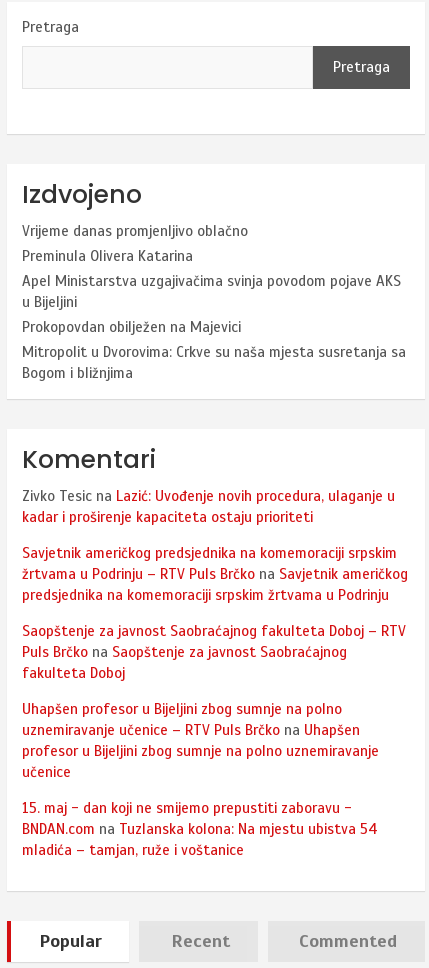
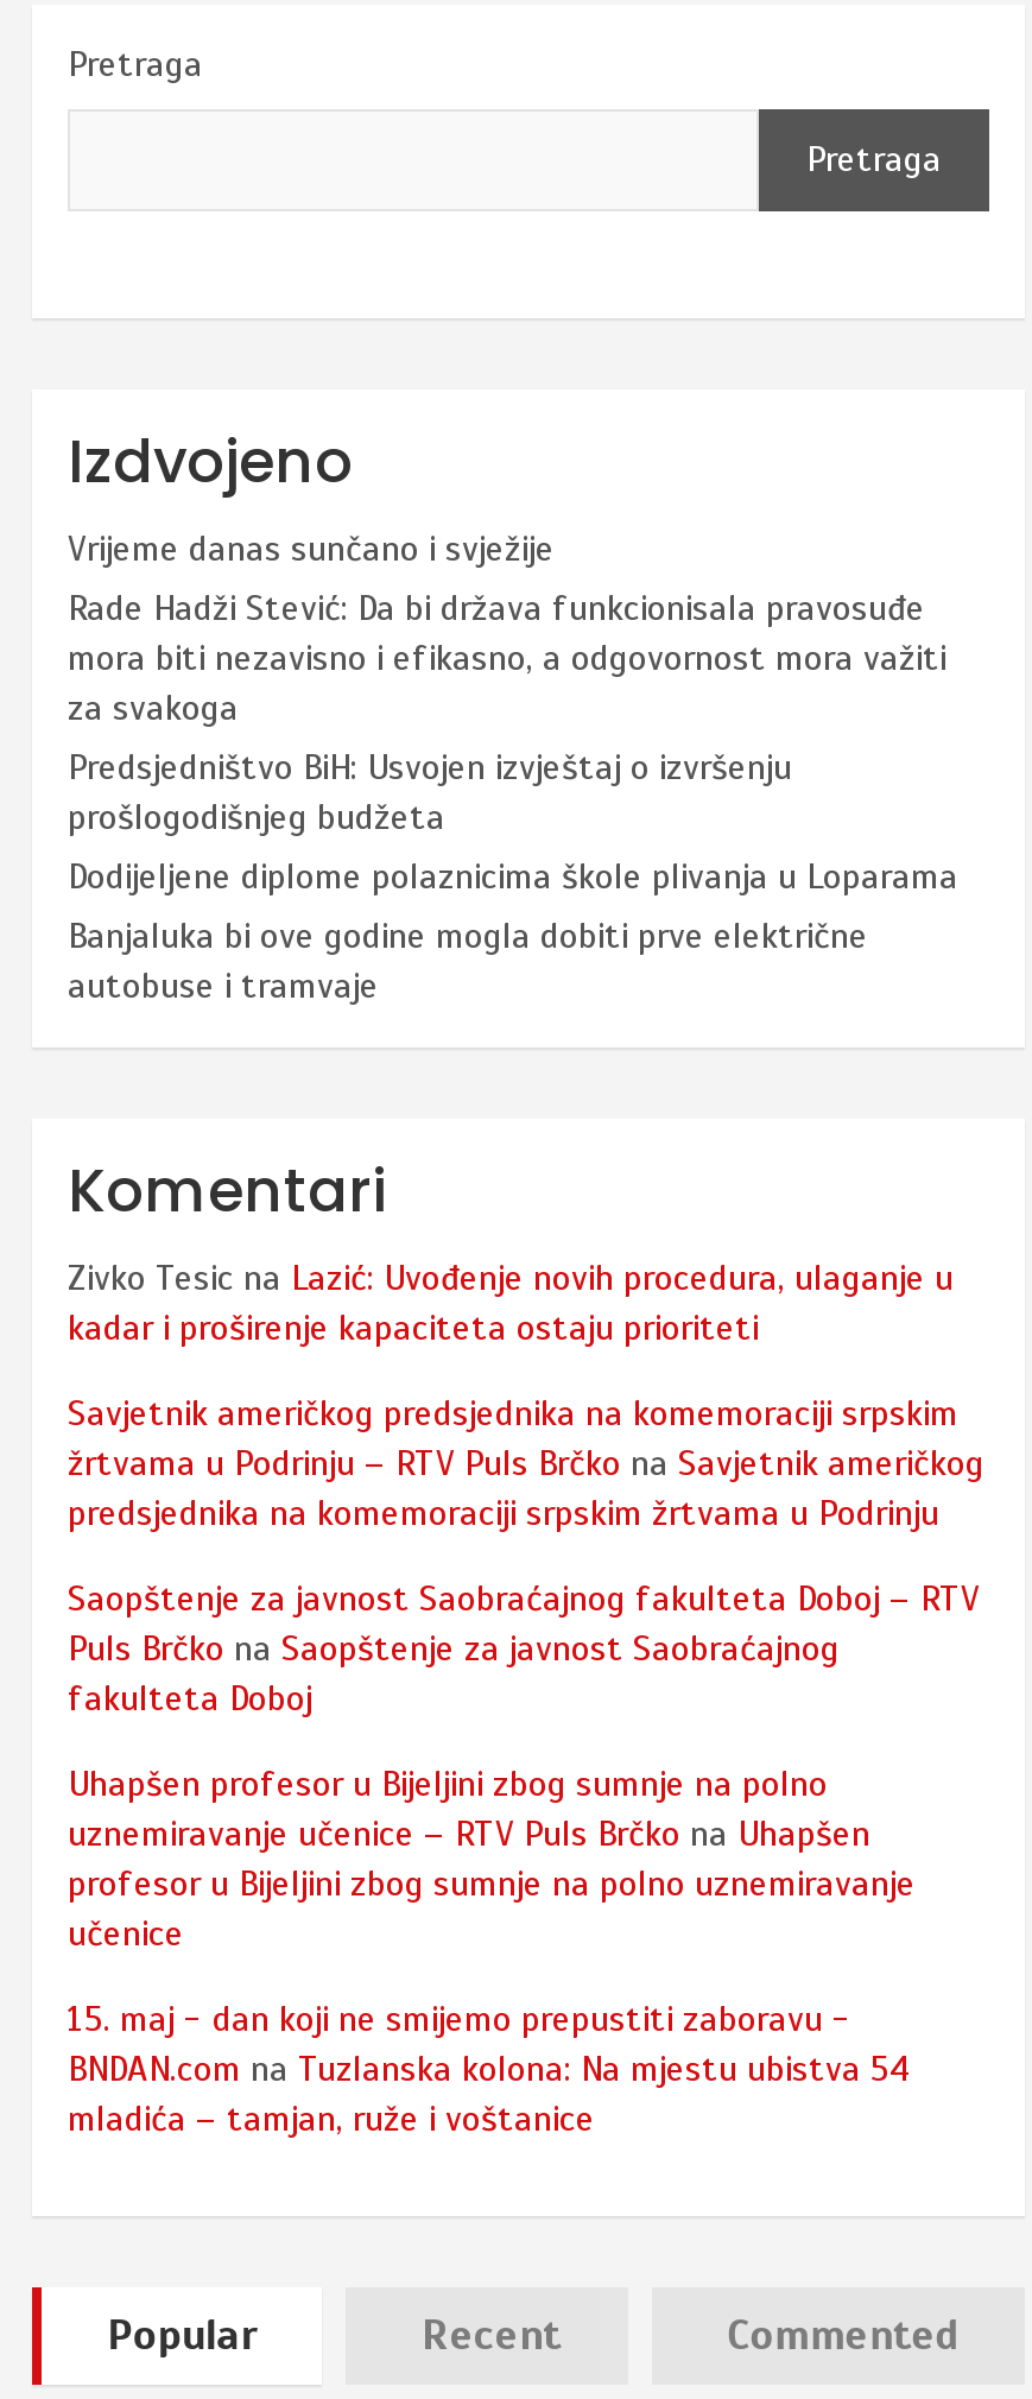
- Vrijeme danas promjenljivo oblačno
- Preminula Olivera Katarina
- Apel Ministarstva uzgajivačima svinja povodom pojave AKS
- u Bijeljini
- Prokopovdan obilježen na Majevici
- Mitropolit u Dvorovima: Crkve su naša mjesta susretanja sa
- Bogom i bližnjima
+ Vrijeme danas sunčano i svježije
+ Rade Hadži Stević: Da bi država funkcionisala pravosuđe
+ mora biti nezavisno i efikasno, a odgovornost mora važiti
+ za svakoga
+ Predsjedništvo BiH: Usvojen izvještaj o izvršenju
+ prošlogodišnjeg budžeta
+ Dodijeljene diplome polaznicima škole plivanja u Loparama
+ Banjaluka bi ove godine mogla dobiti prve električne
+ autobuse i tramvaje
